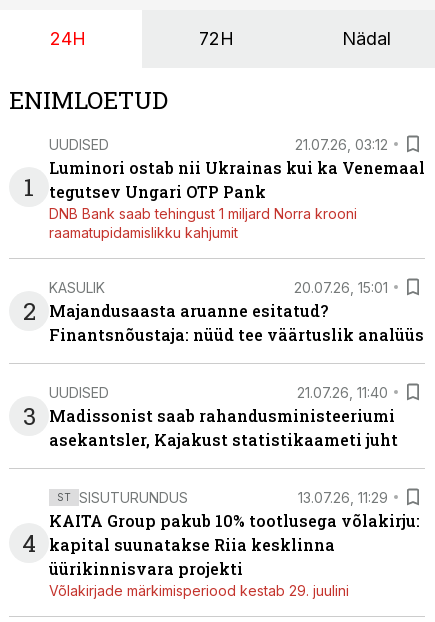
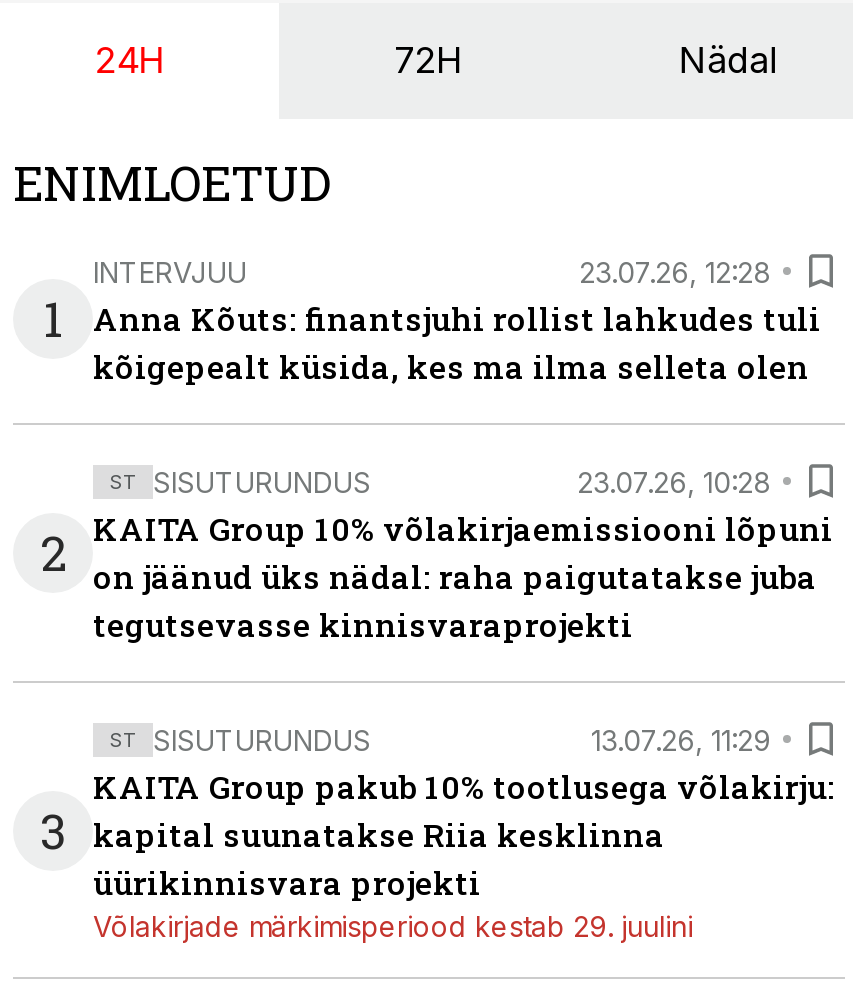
- UUDISED
- 21.07.26, 03:12
- Luminori ostab nii Ukrainas kui ka Venemaal
- tegutsev Ungari OTP Pank
- DNB Bank saab tehingust 1 miljard Norra krooni
- raamatupidamislikku kahjumit
+ INTERVJUU
+ 23.07.26, 12:28
+ Anna Kõuts: finantsjuhi rollist lahkudes tuli
+ kõigepealt küsida, kes ma ilma selleta olen

- KASULIK
- 20.07.26, 15:01
- Majandusaasta aruanne esitatud?
- Finantsnõustaja: nüüd tee väärtuslik analüüs
+ ST
+ SISUTURUNDUS
+ 23.07.26, 10:28
+ KAITA Group 10% võlakirjaemissiooni lõpuni
+ on jäänud üks nädal: raha paigutatakse juba
+ tegutsevasse kinnisvaraprojekti

- UUDISED
- 21.07.26, 11:40
- Madissonist saab rahandusministeeriumi
- asekantsler, Kajakust statistikaameti juht
- 4
